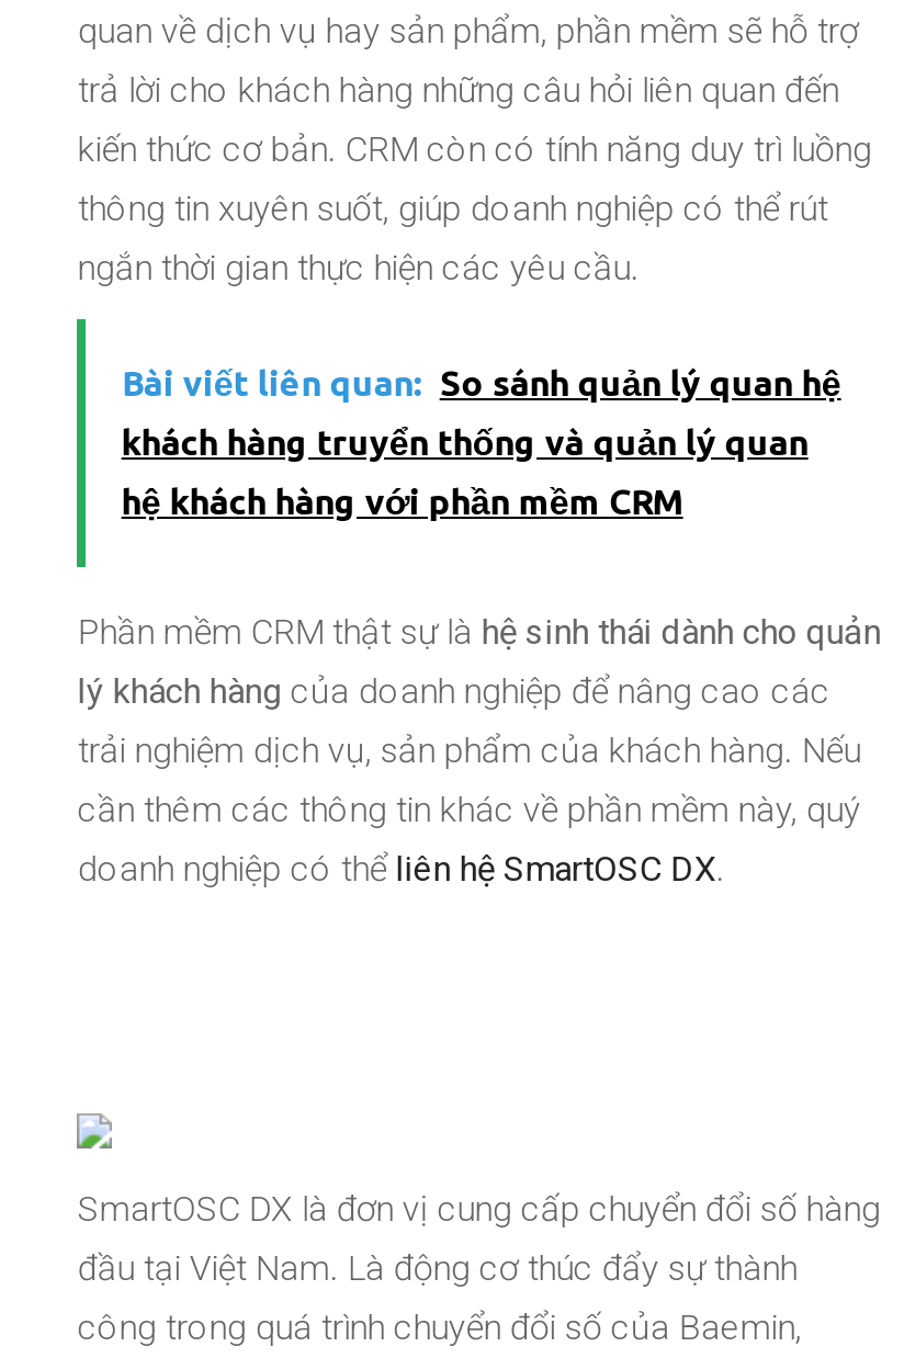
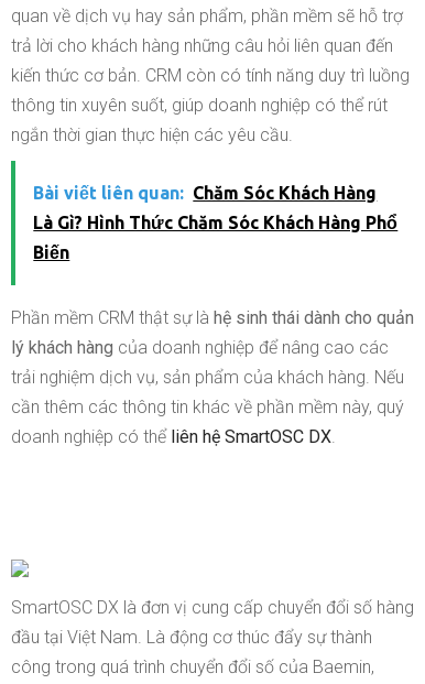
- Bài viết liên quan: So sánh quản lý quan hệ
+ Bài viết liên quan: Chăm Sóc Khách Hàng

- khách hàng truyển thống và quản lý quan
+ Là Gì? Hình Thức Chăm Sóc Khách Hàng Phổ

- hệ khách hàng với phần mềm CRM
+ Biến
